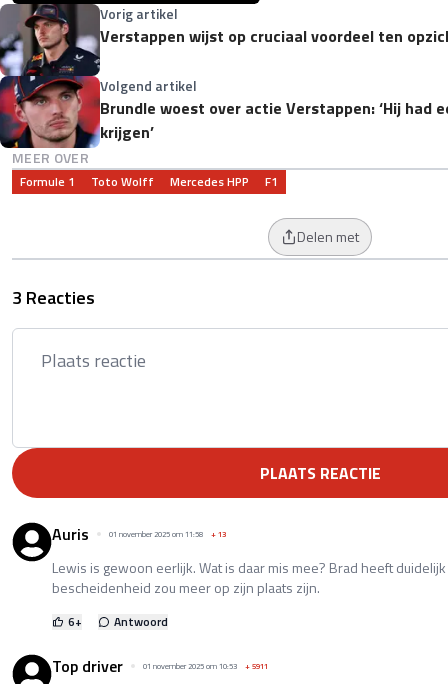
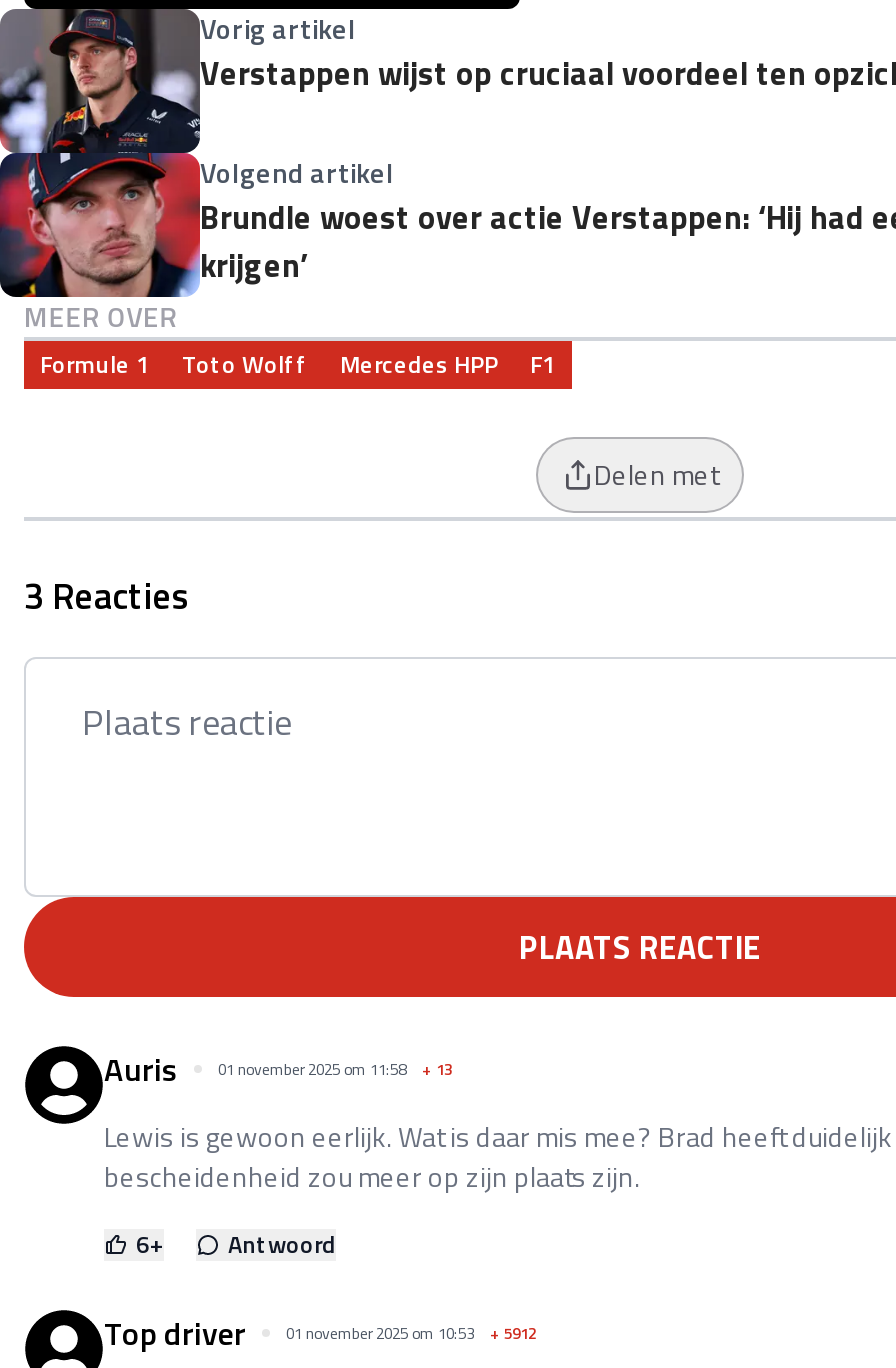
- Top driver 01 november 2025 om 10:53 + 5911
+ Top driver 01 november 2025 om 10:53 + 5912
